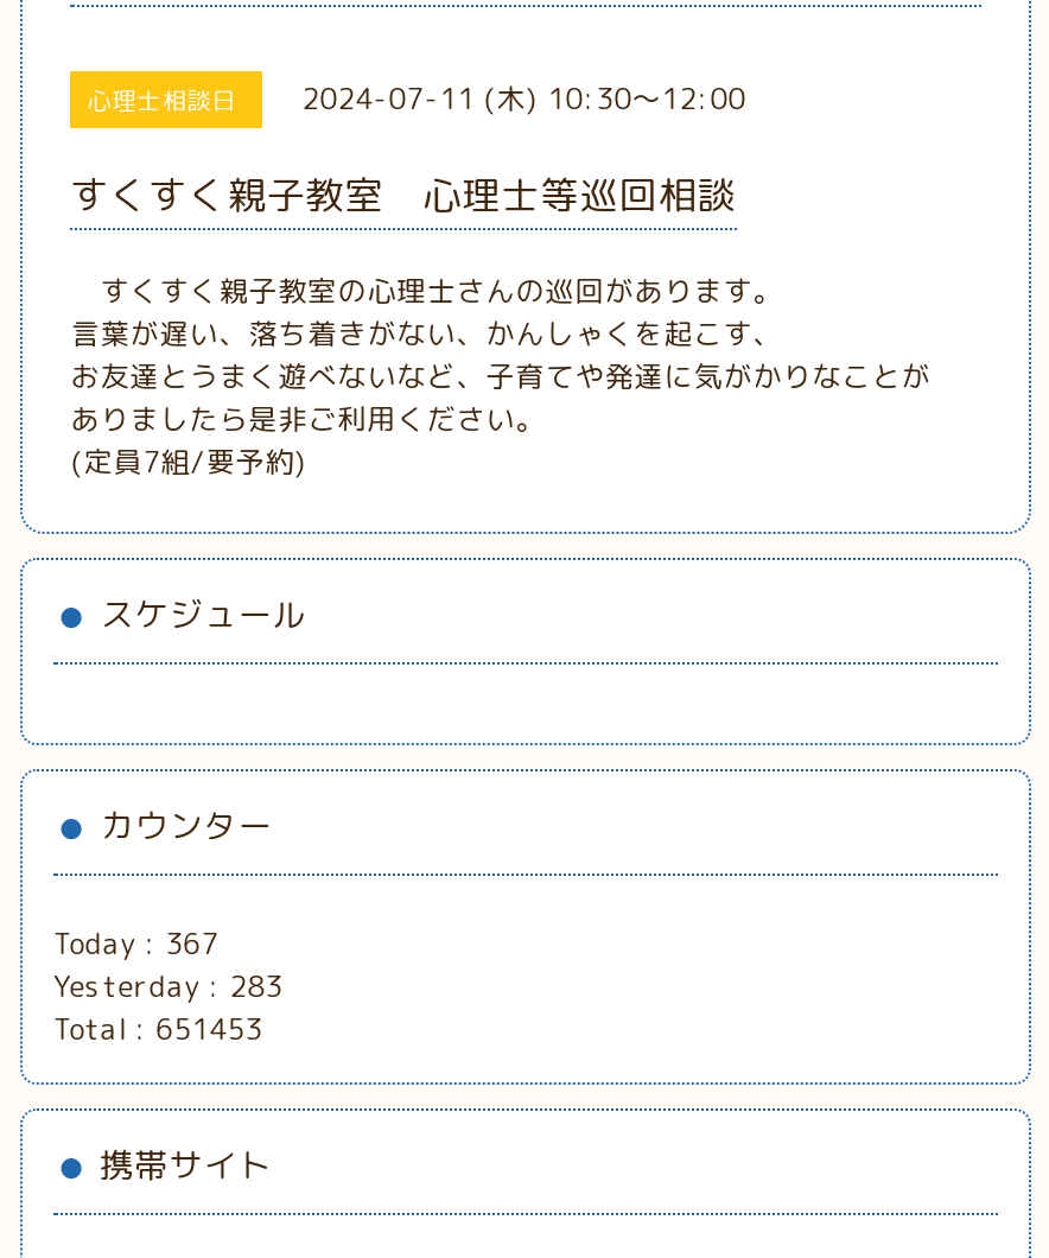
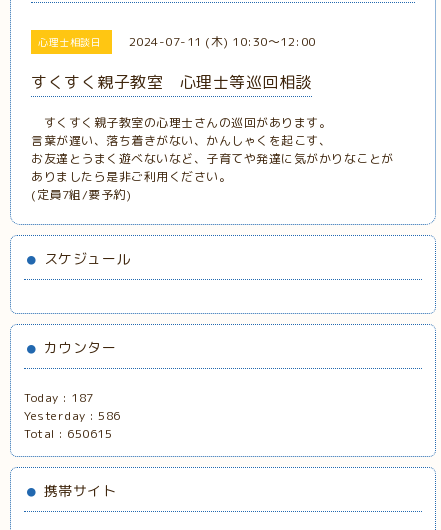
- Today : 367
+ Today : 187

- Yesterday : 283
+ Yesterday : 586

- Total : 651453
+ Total : 650615
